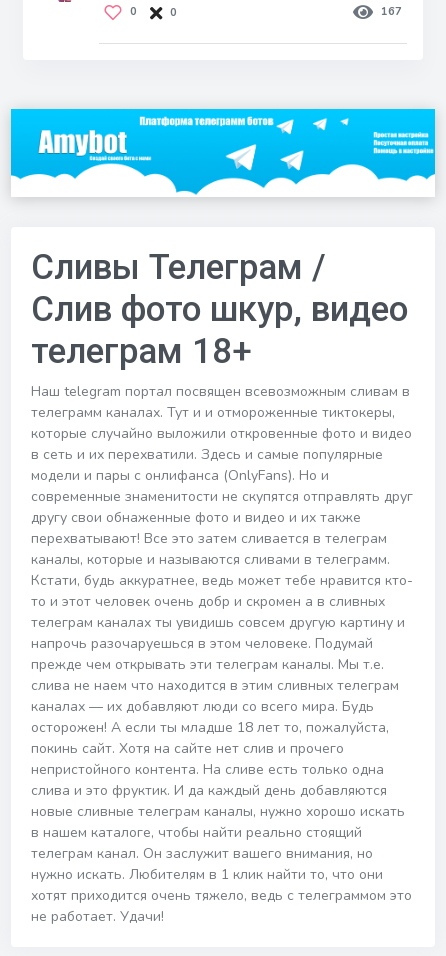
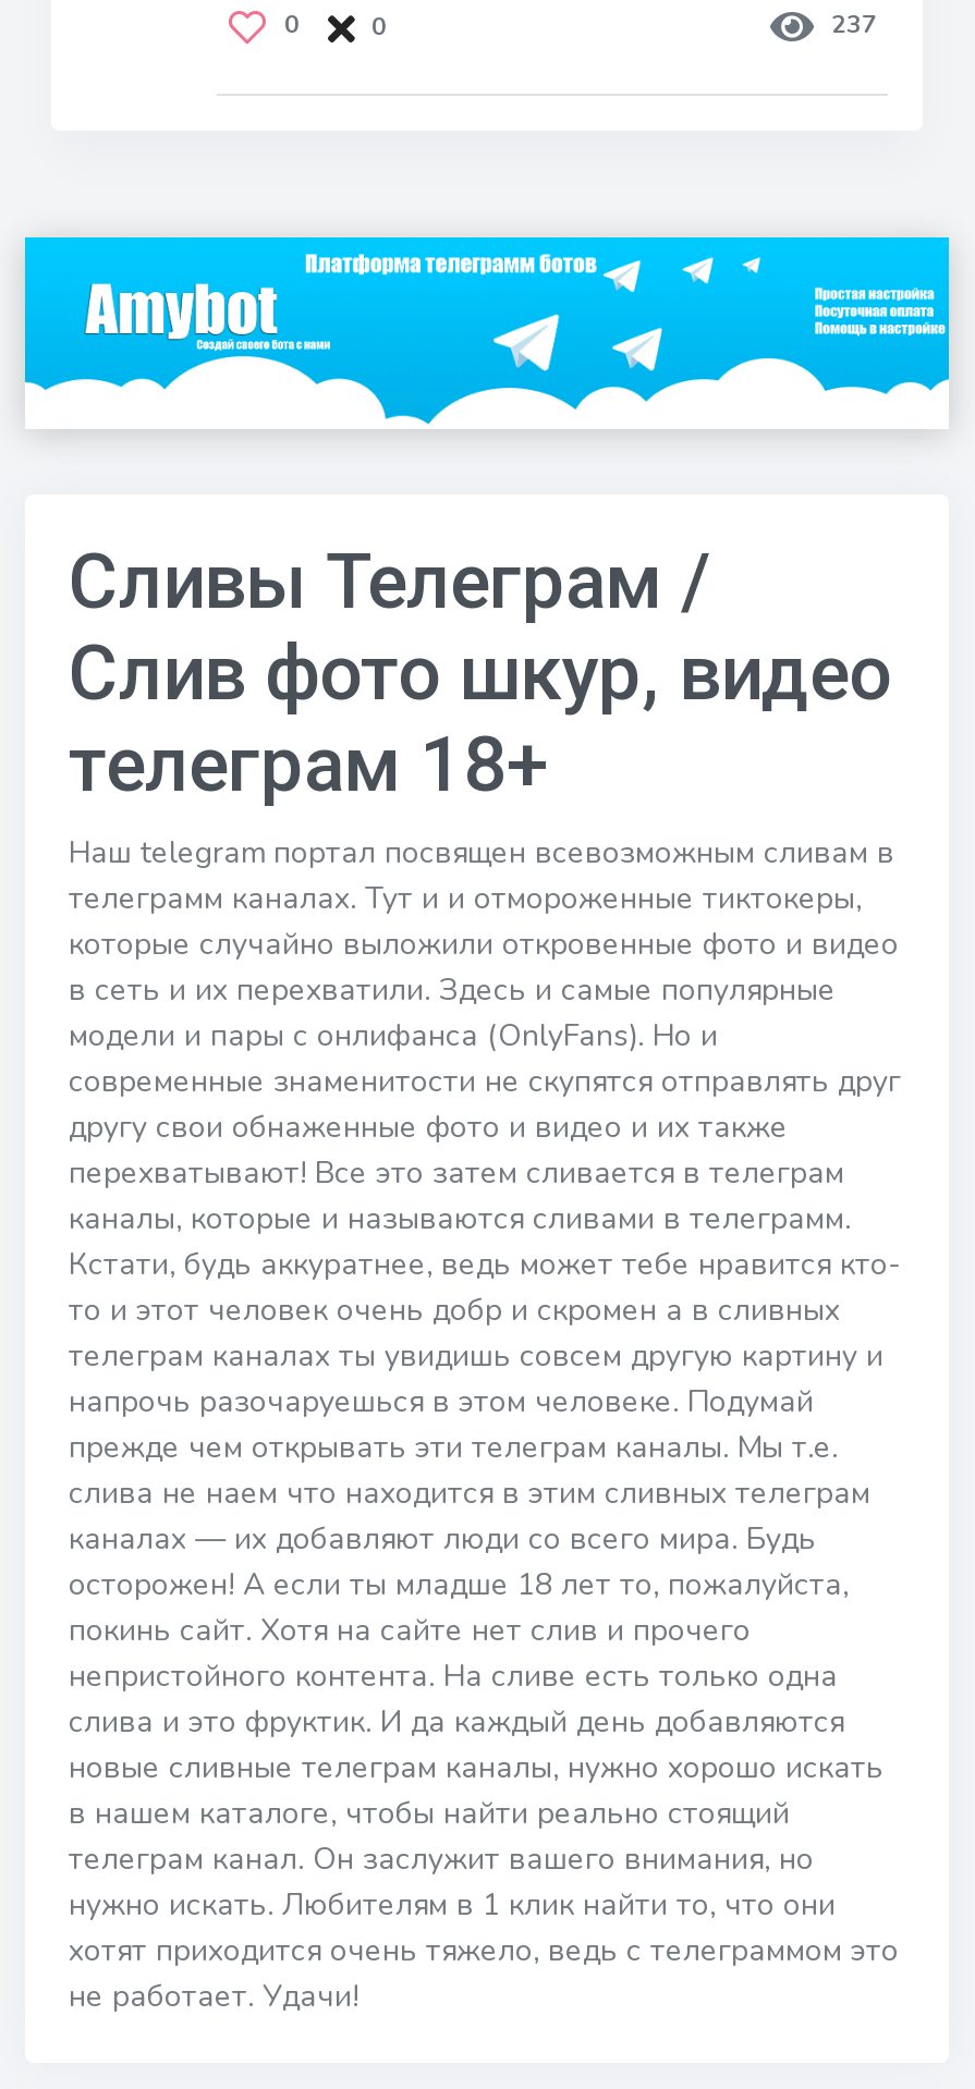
- 167
+ 237
